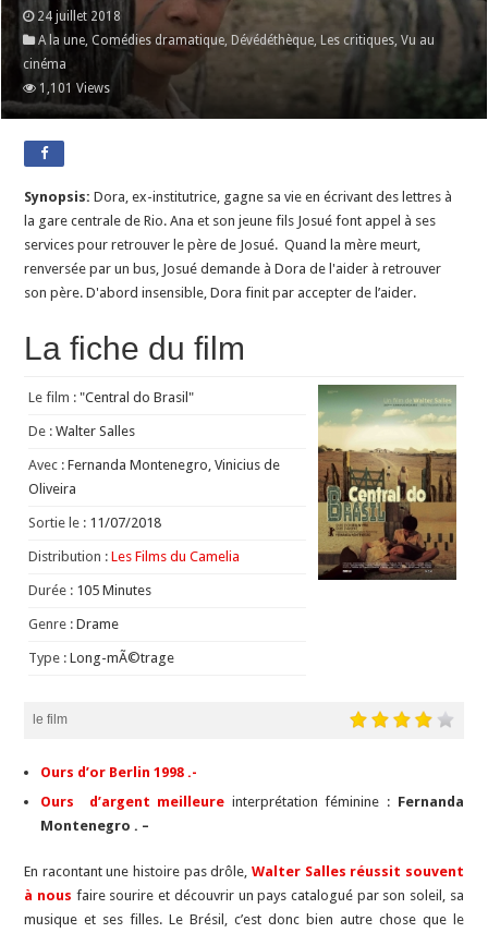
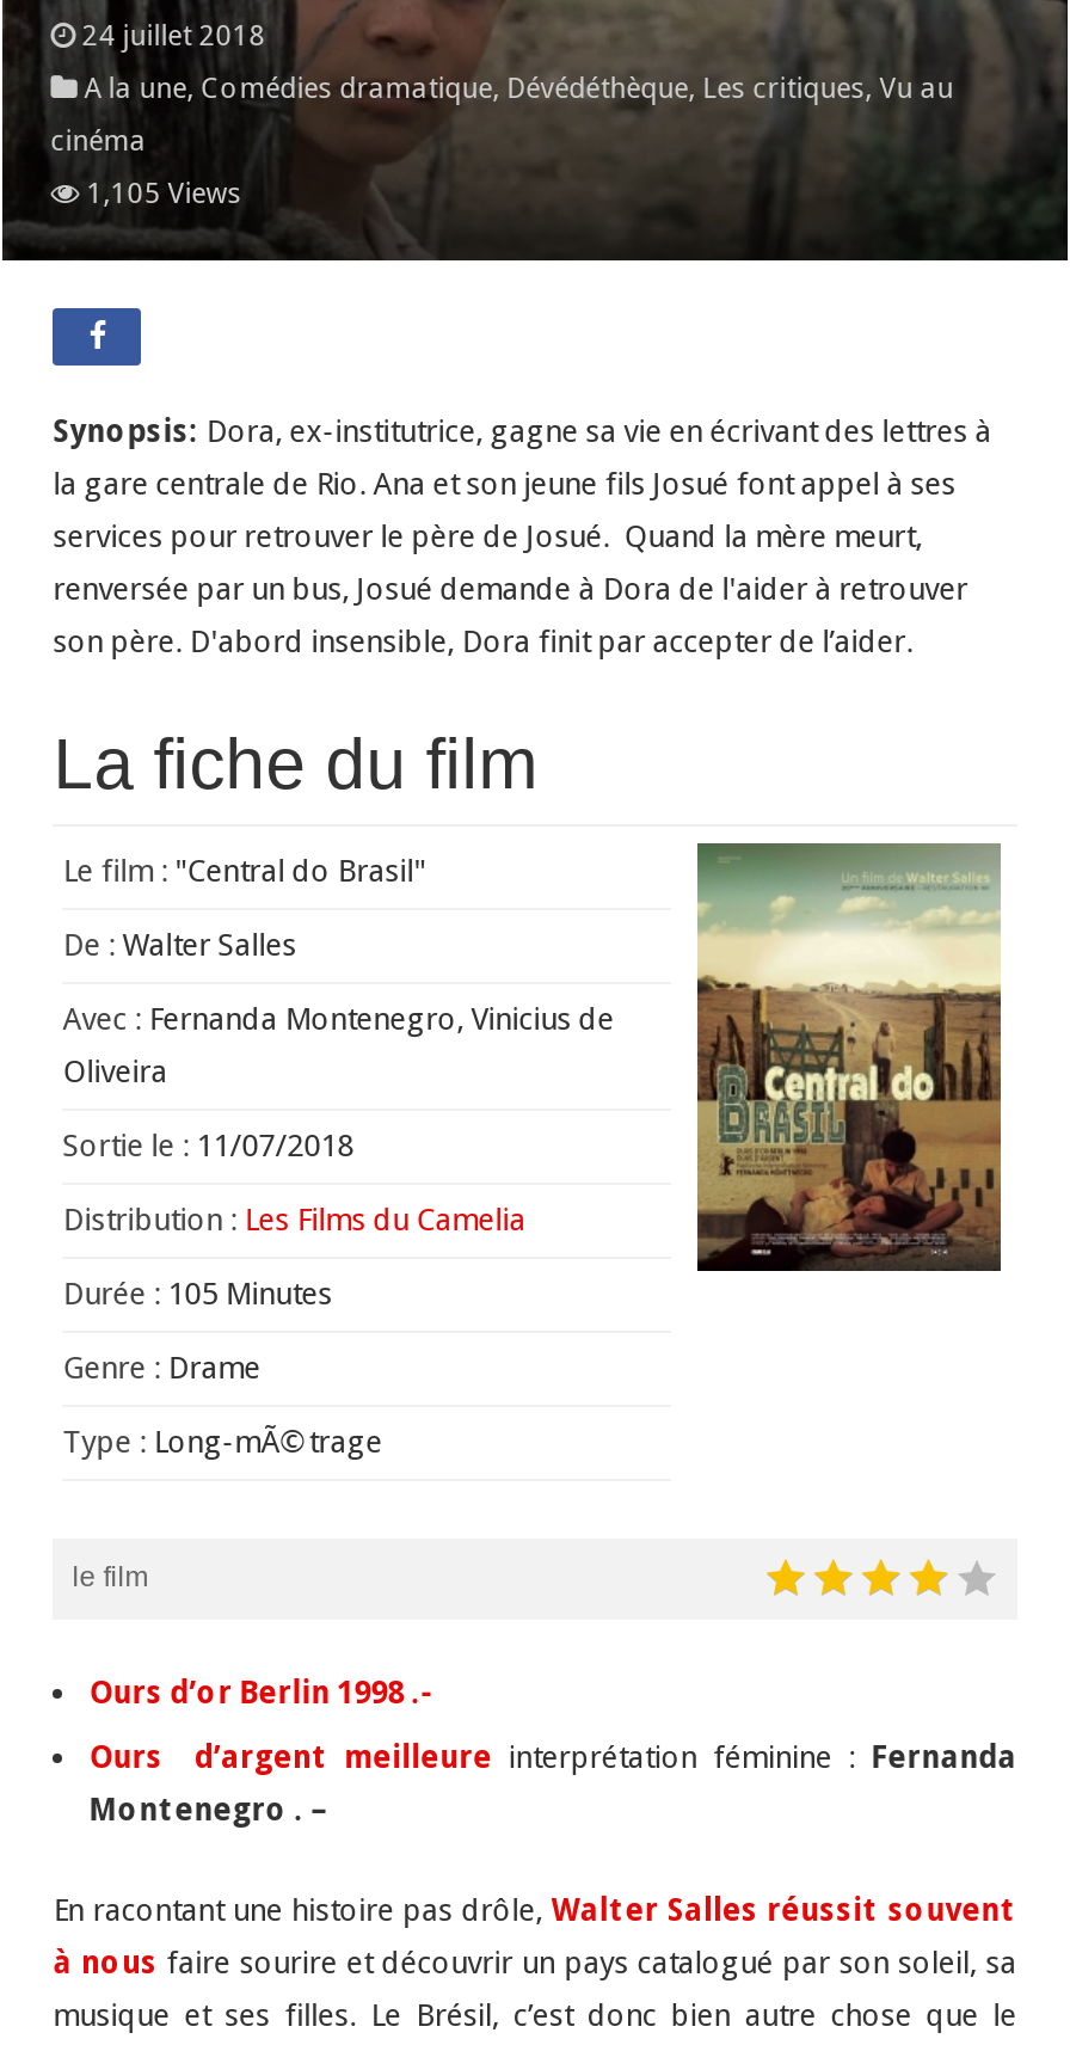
- 1,101 Views
+ 1,105 Views
